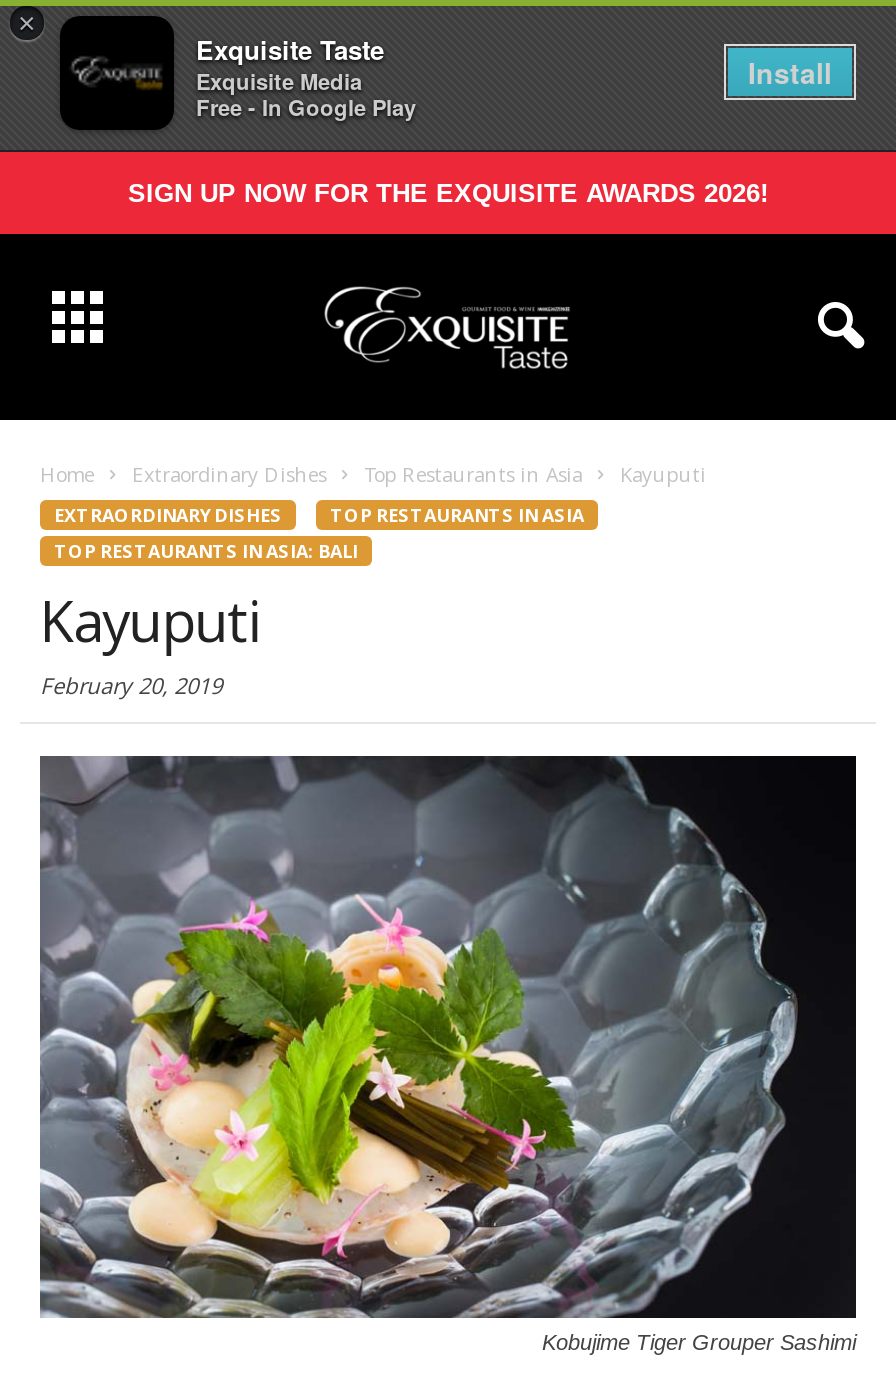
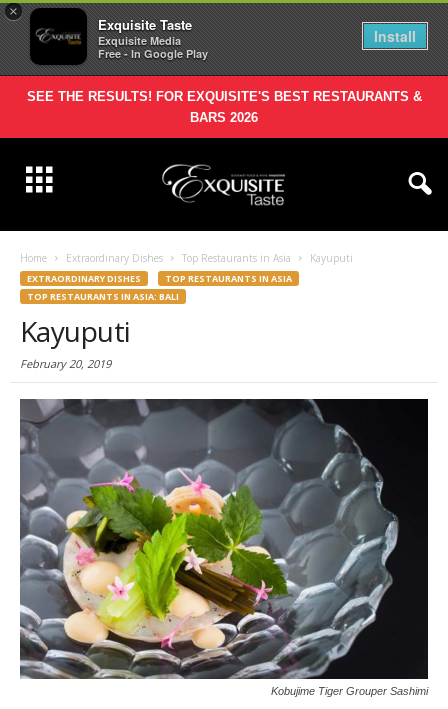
- SIGN UP NOW FOR THE EXQUISITE AWARDS 2026!
+ SEE THE RESULTS! FOR EXQUISITE'S BEST RESTAURANTS &
+ BARS 2026
